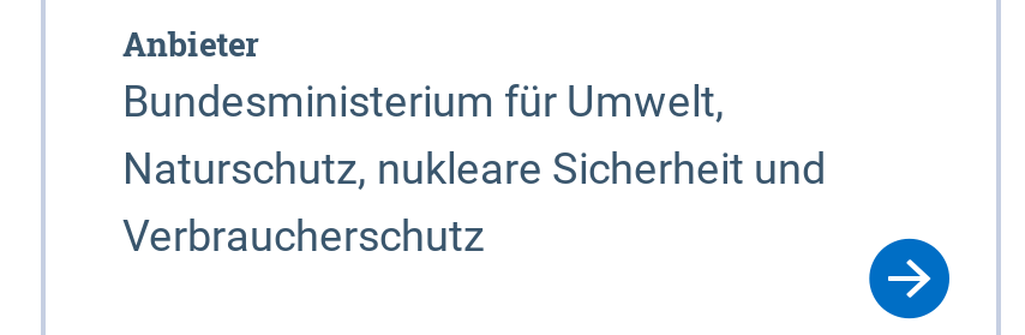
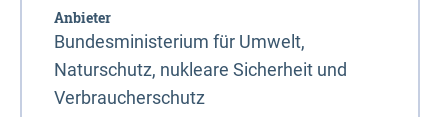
- [image]
